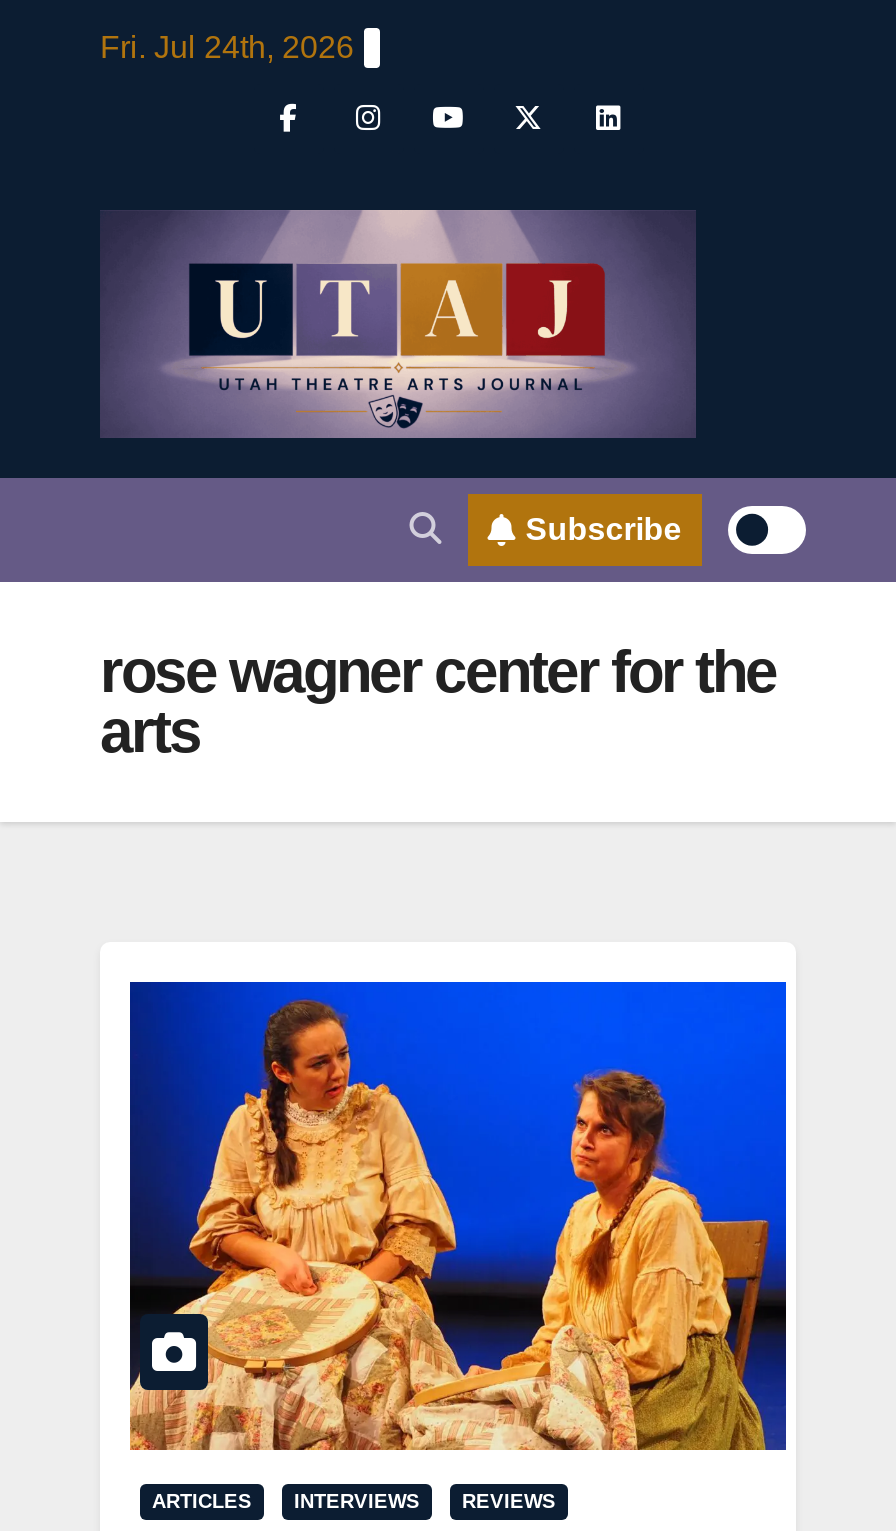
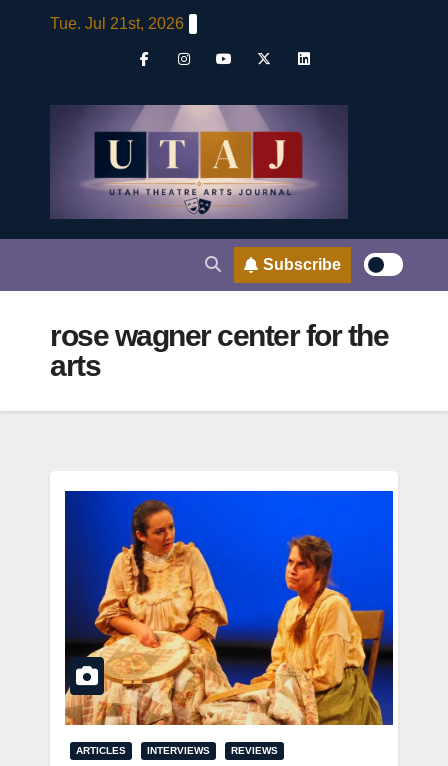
- Fri. Jul 24th, 2026
+ Tue. Jul 21st, 2026
